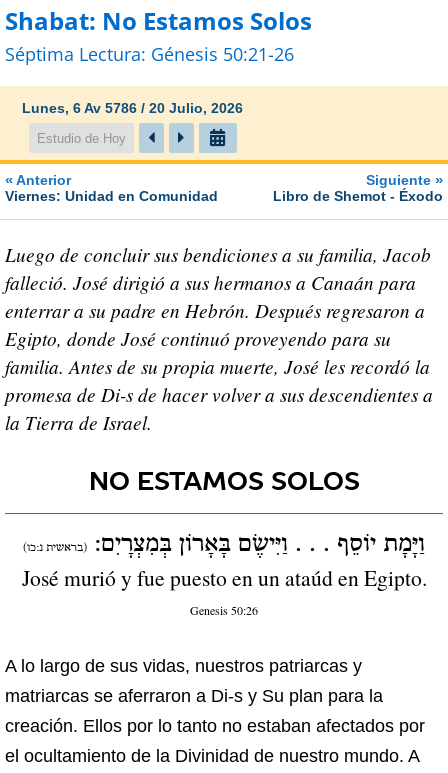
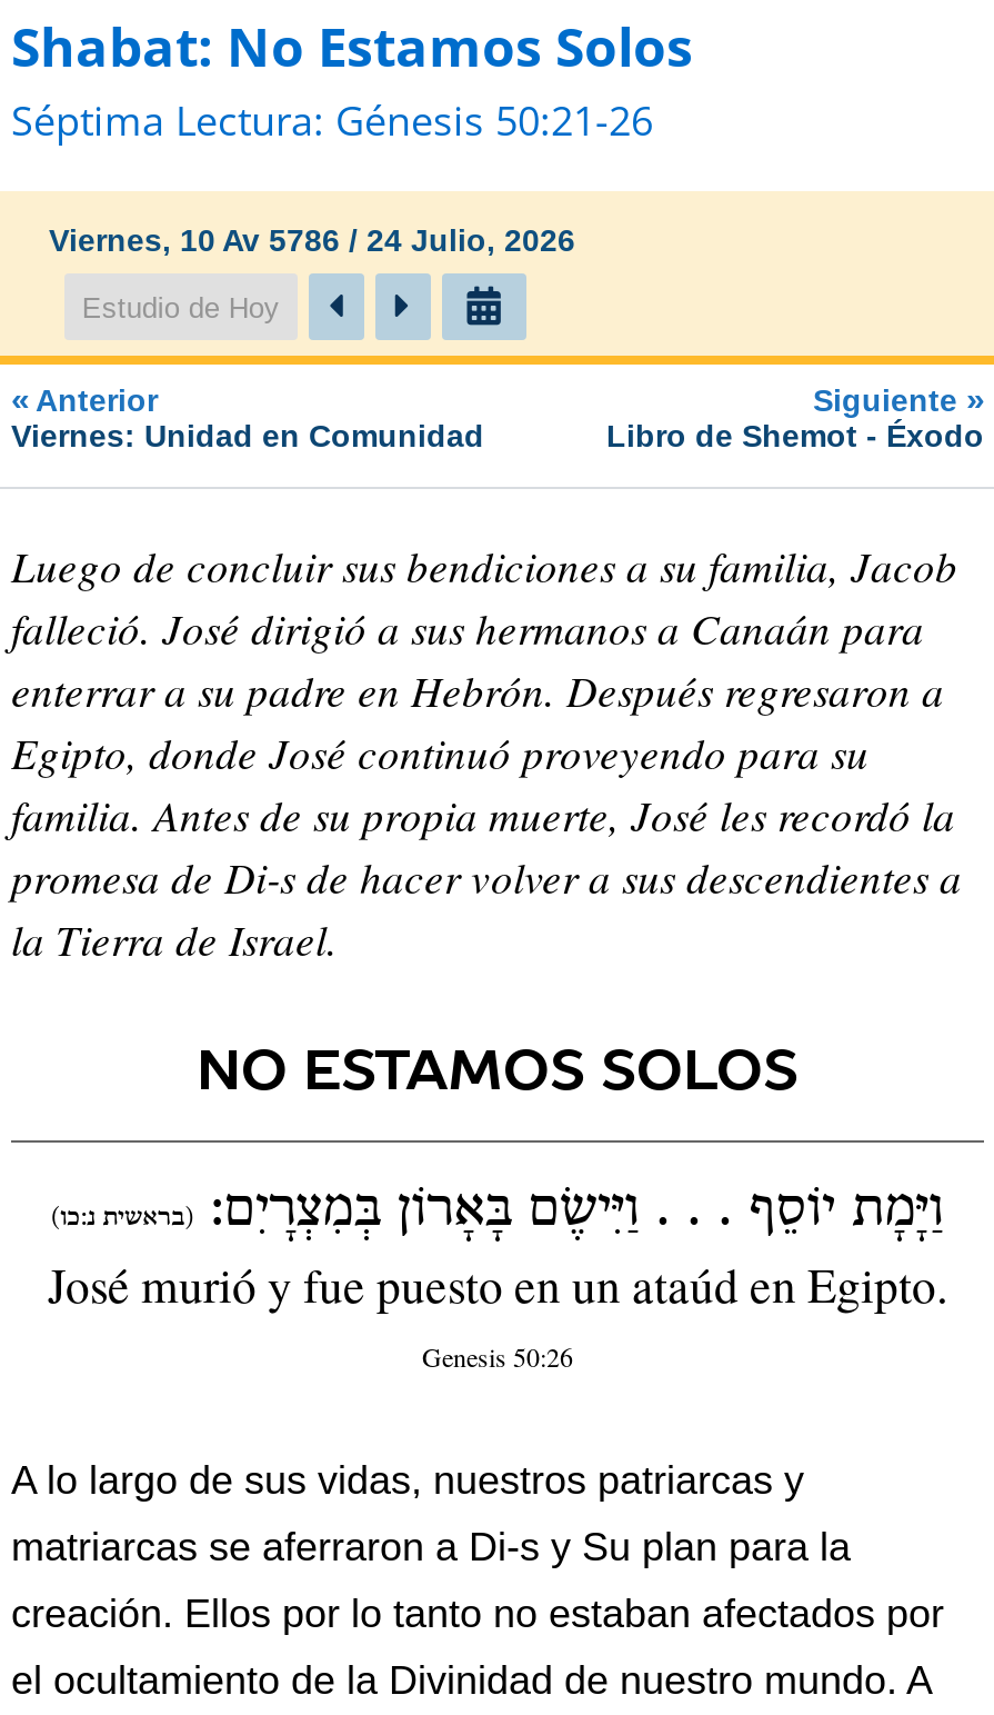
- Lunes, 6 Av 5786 / 20 Julio, 2026
+ Viernes, 10 Av 5786 / 24 Julio, 2026
